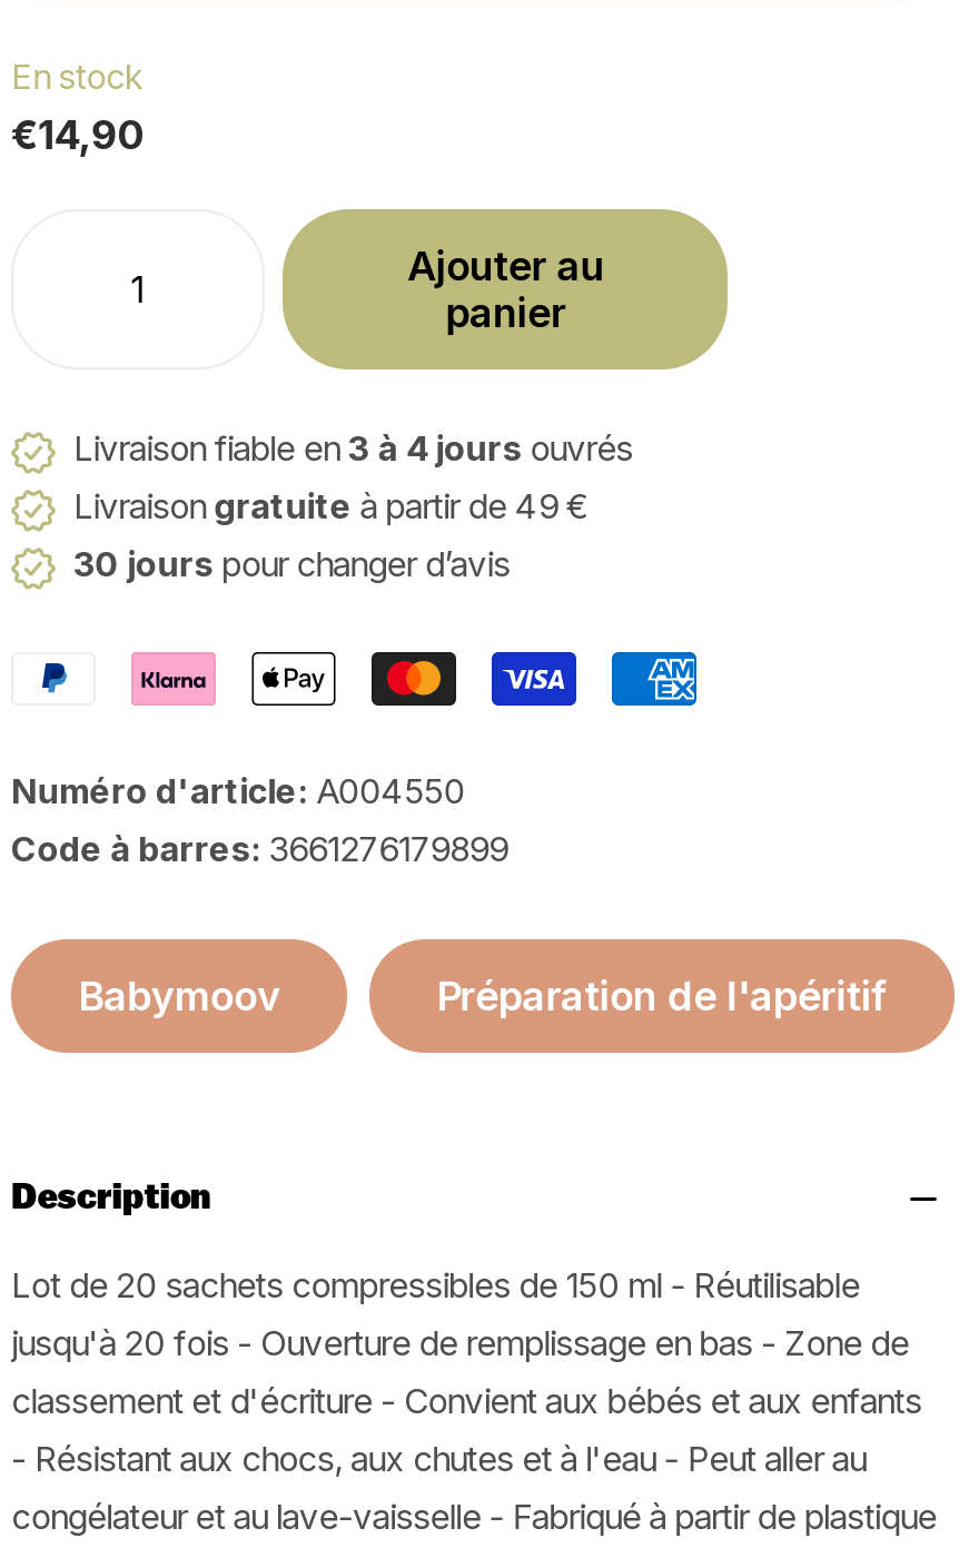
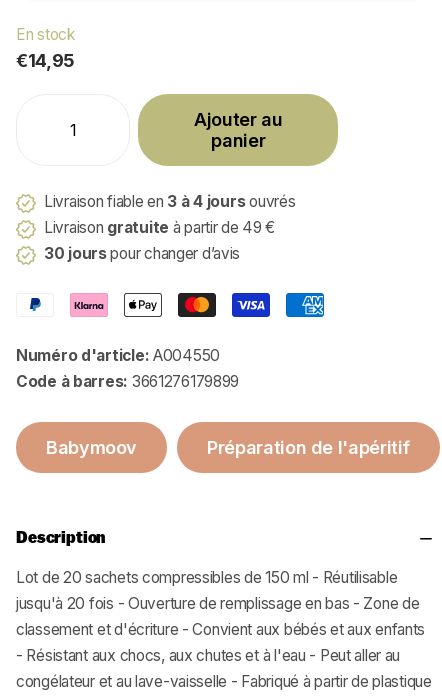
- €14,90
+ €14,95
